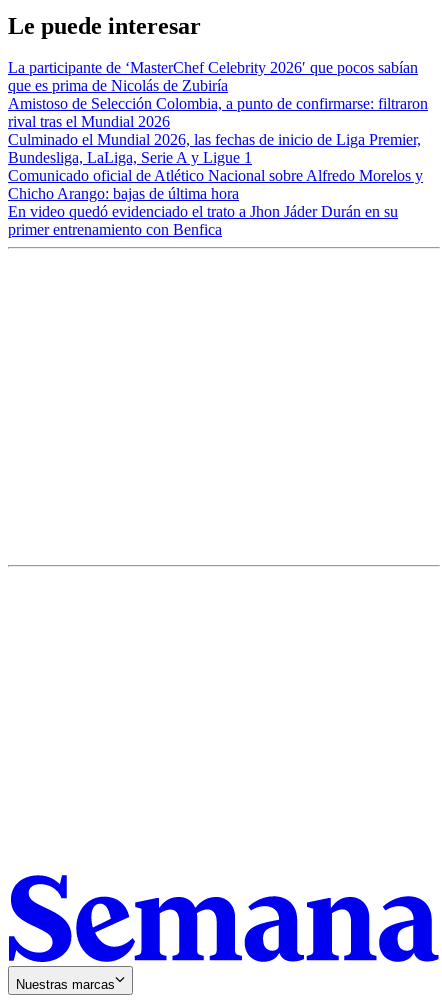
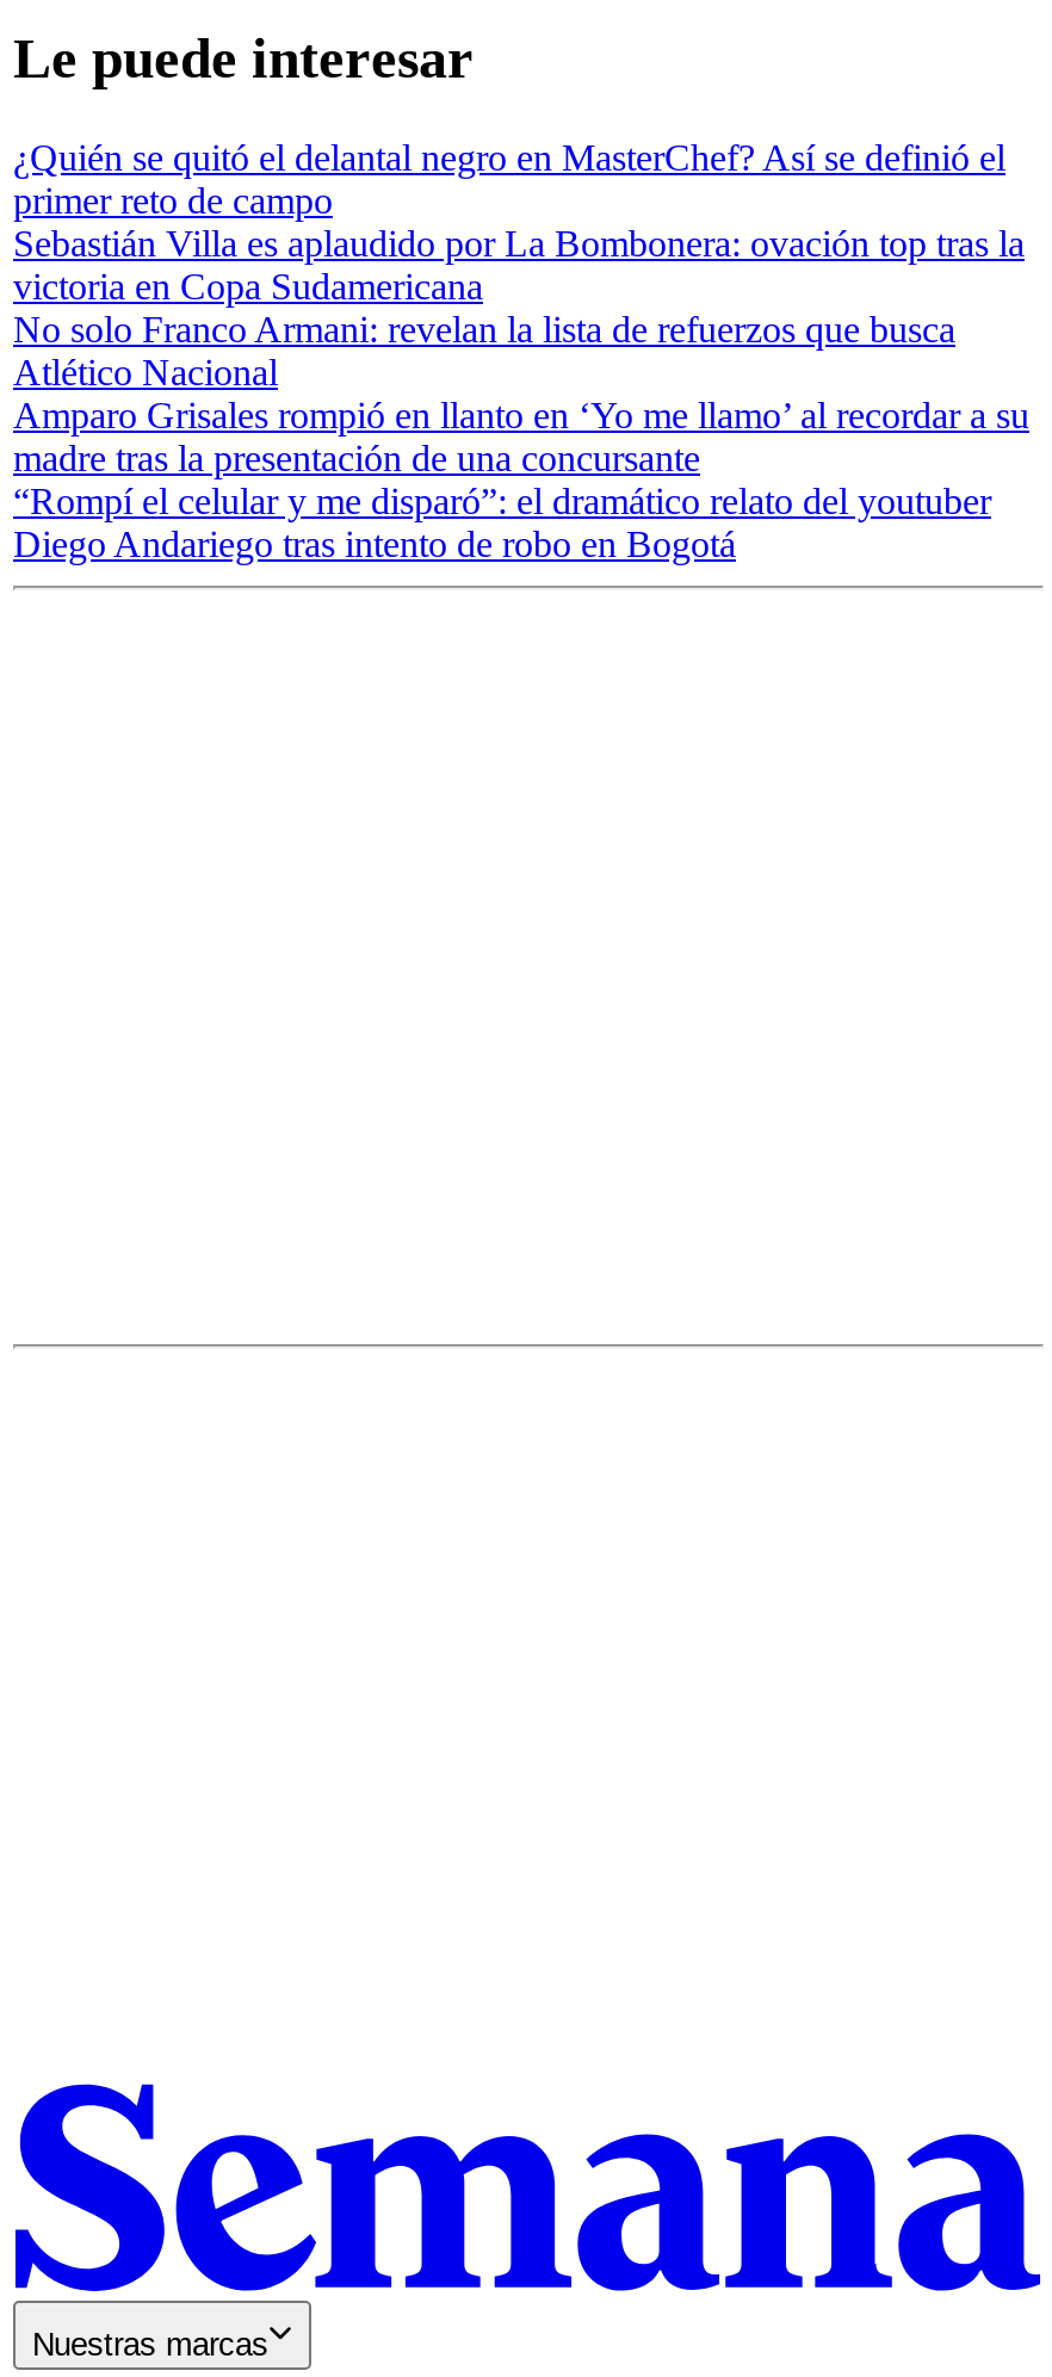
- La participante de ‘MasterChef Celebrity 2026′ que pocos sabían
- que es prima de Nicolás de Zubiría
- Amistoso de Selección Colombia, a punto de confirmarse: filtraron
- rival tras el Mundial 2026
- Culminado el Mundial 2026, las fechas de inicio de Liga Premier,
- Bundesliga, LaLiga, Serie A y Ligue 1
- Comunicado oficial de Atlético Nacional sobre Alfredo Morelos y
- Chicho Arango: bajas de última hora
- En video quedó evidenciado el trato a Jhon Jáder Durán en su
- primer entrenamiento con Benfica
+ ¿Quién se quitó el delantal negro en MasterChef? Así se definió el
+ primer reto de campo
+ Sebastián Villa es aplaudido por La Bombonera: ovación top tras la
+ victoria en Copa Sudamericana
+ No solo Franco Armani: revelan la lista de refuerzos que busca
+ Atlético Nacional
+ Amparo Grisales rompió en llanto en ‘Yo me llamo’ al recordar a su
+ madre tras la presentación de una concursante
+ “Rompí el celular y me disparó”: el dramático relato del youtuber
+ Diego Andariego tras intento de robo en Bogotá
